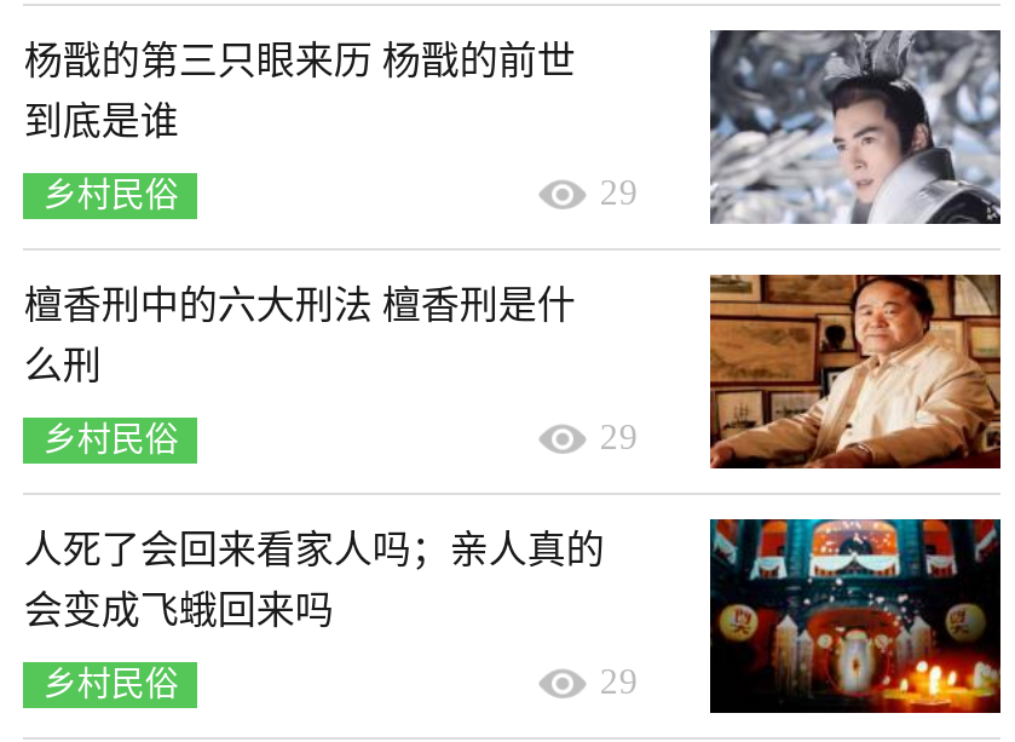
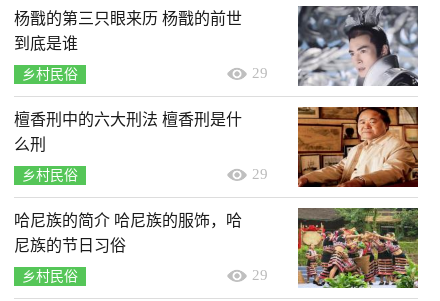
- 人死了会回来看家人吗；亲人真的
+ 哈尼族的简介 哈尼族的服饰，哈

- [image]
+ [image]

- 会变成飞蛾回来吗
+ 尼族的节日习俗
